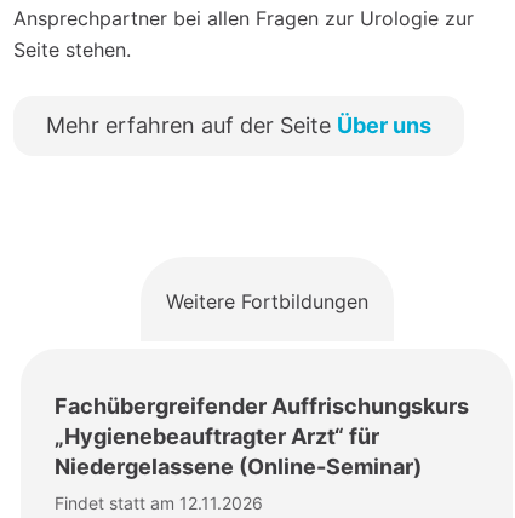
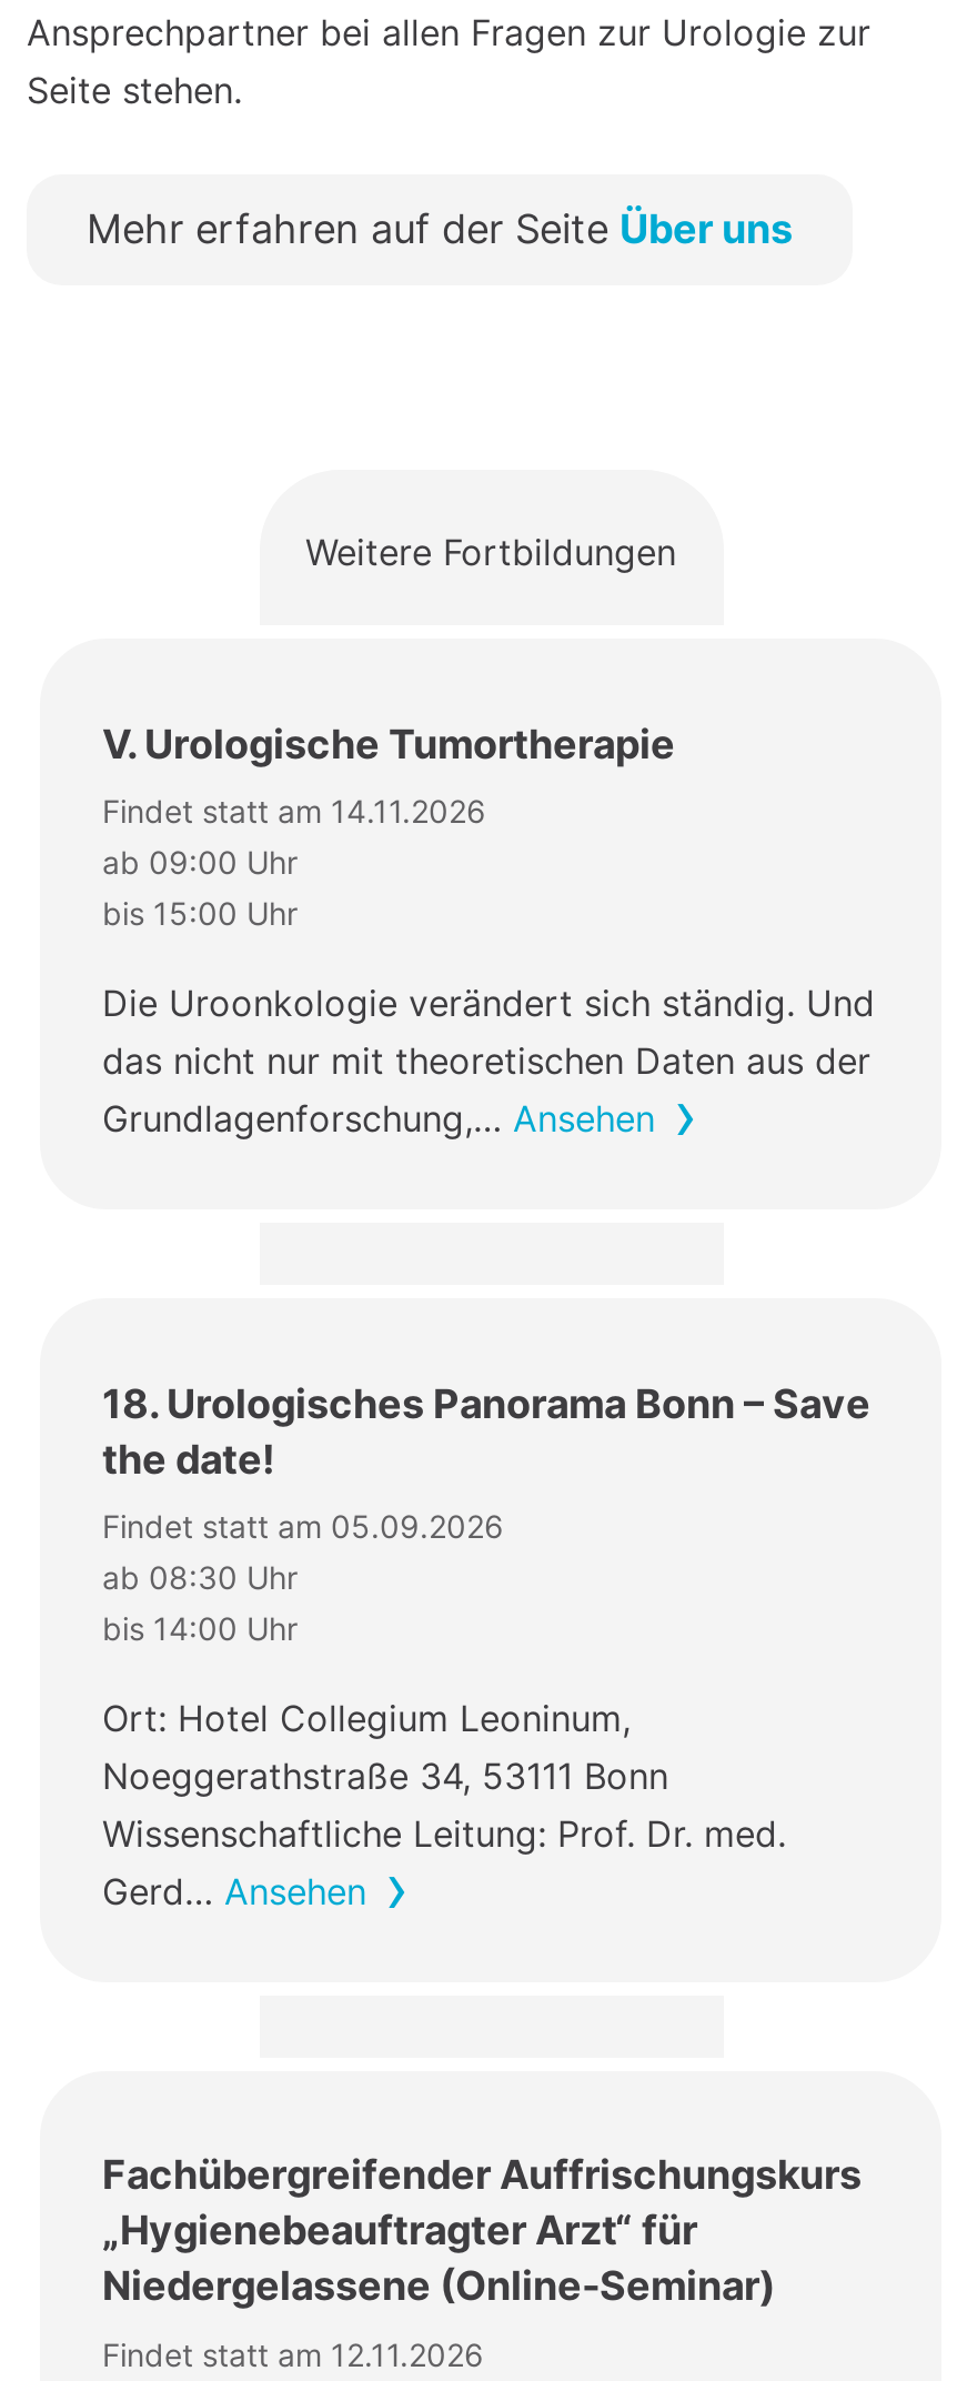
+ V. Urologische Tumortherapie
+ Findet statt am 14.11.2026
+ ab 09:00 Uhr
+ bis 15:00 Uhr
+ Die Uroonkologie verändert sich ständig. Und
+ das nicht nur mit theoretischen Daten aus der
+ Grundlagenforschung,… Ansehen

+ 18. Urologisches Panorama Bonn – Save
+ the date!
+ Findet statt am 05.09.2026
+ ab 08:30 Uhr
+ bis 14:00 Uhr
+ Ort: Hotel Collegium Leoninum,
+ Noeggerathstraße 34, 53111 Bonn
+ Wissenschaftliche Leitung: Prof. Dr. med.
+ Gerd… Ansehen
